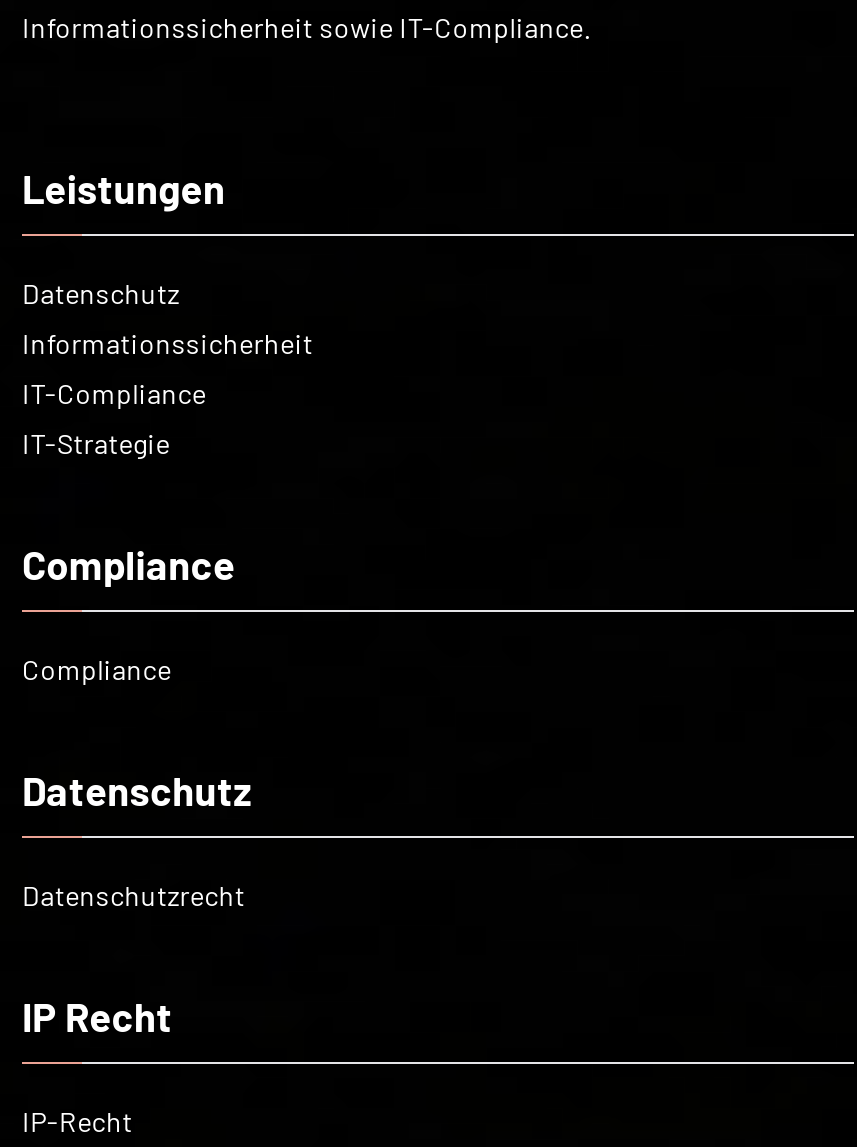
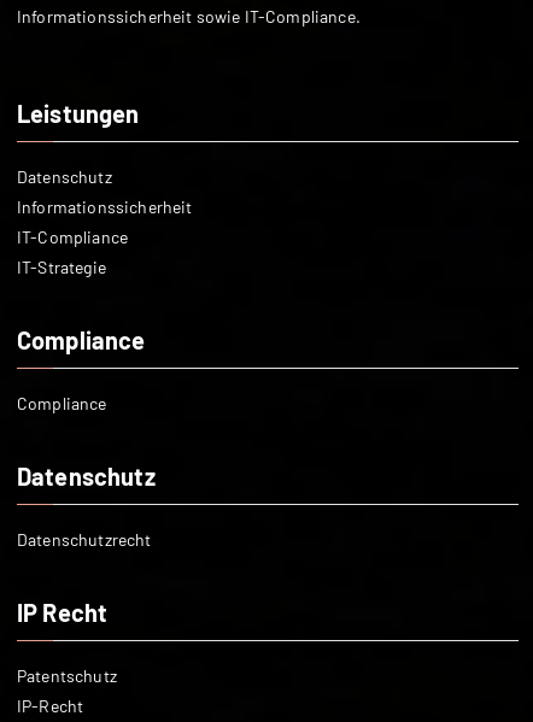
+ Patentschutz
